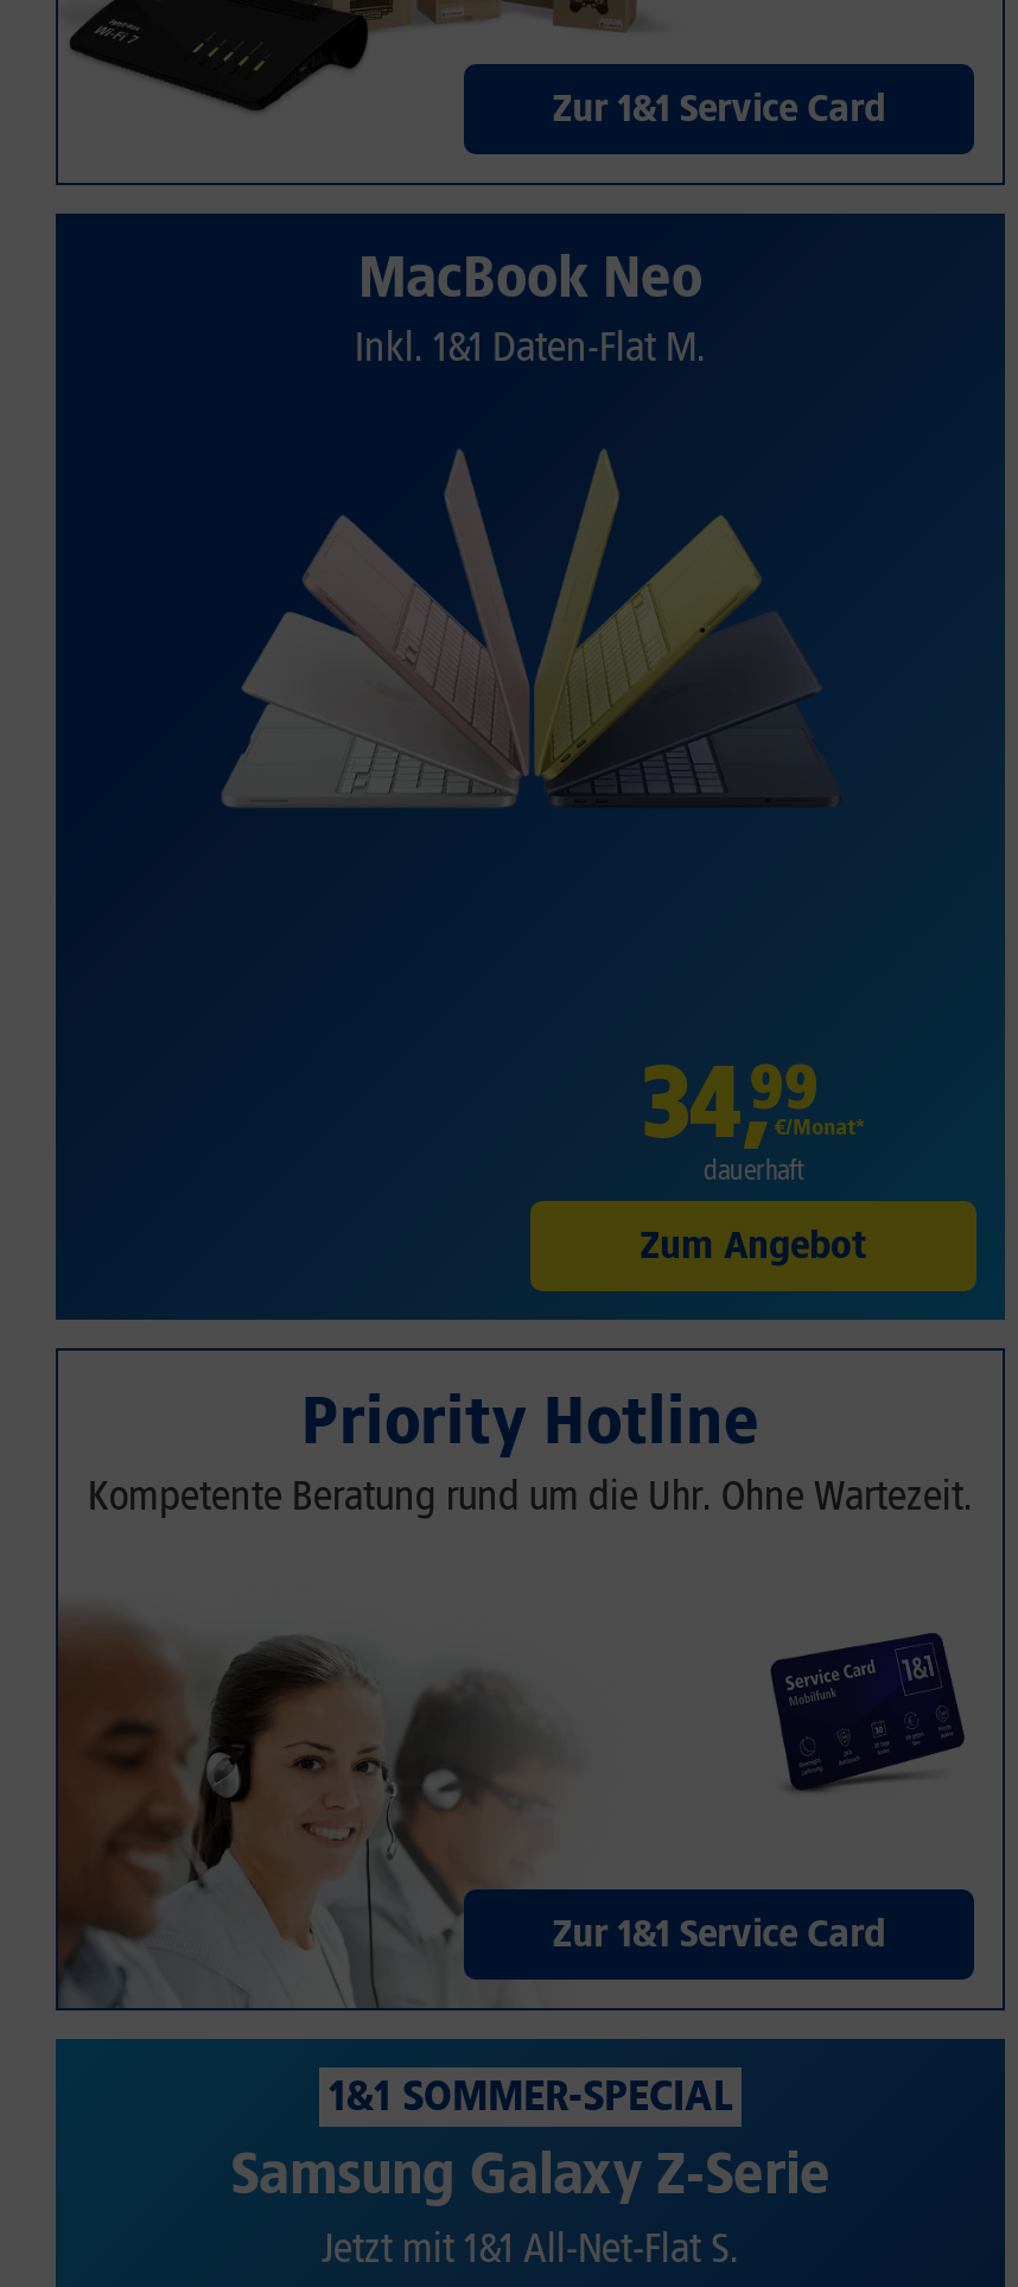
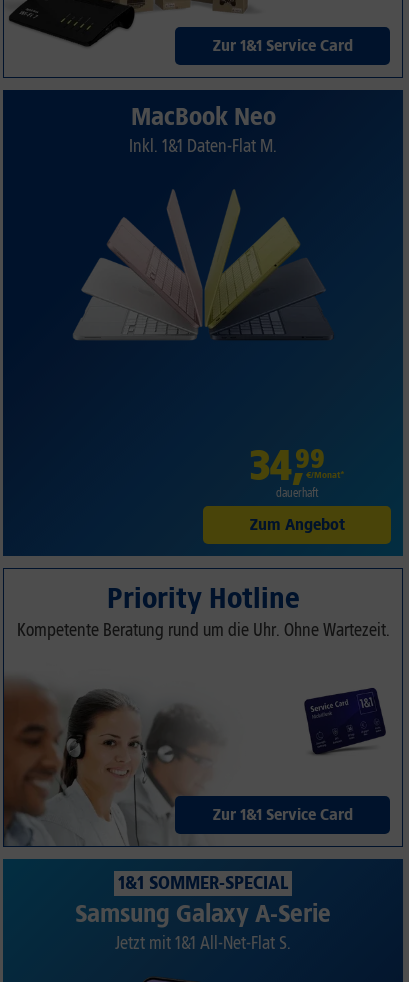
- Samsung Galaxy Z-Serie
+ Samsung Galaxy A-Serie
